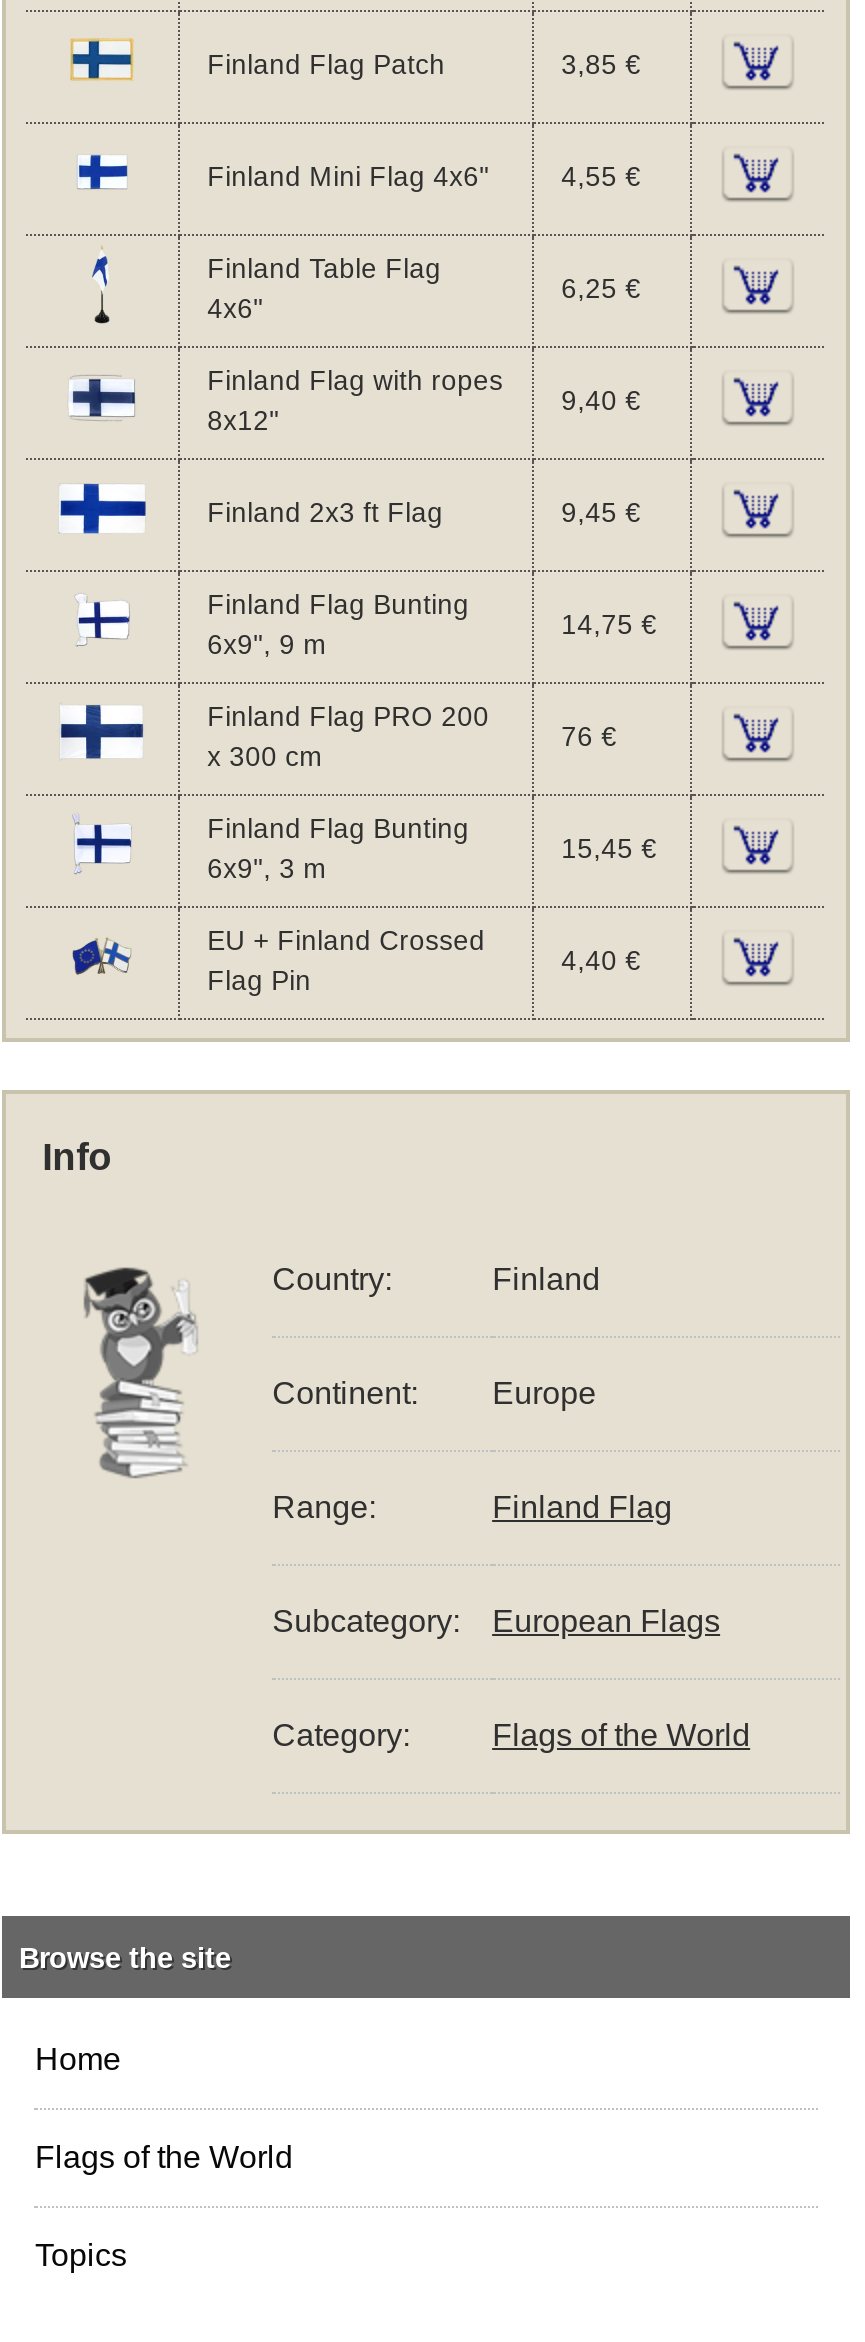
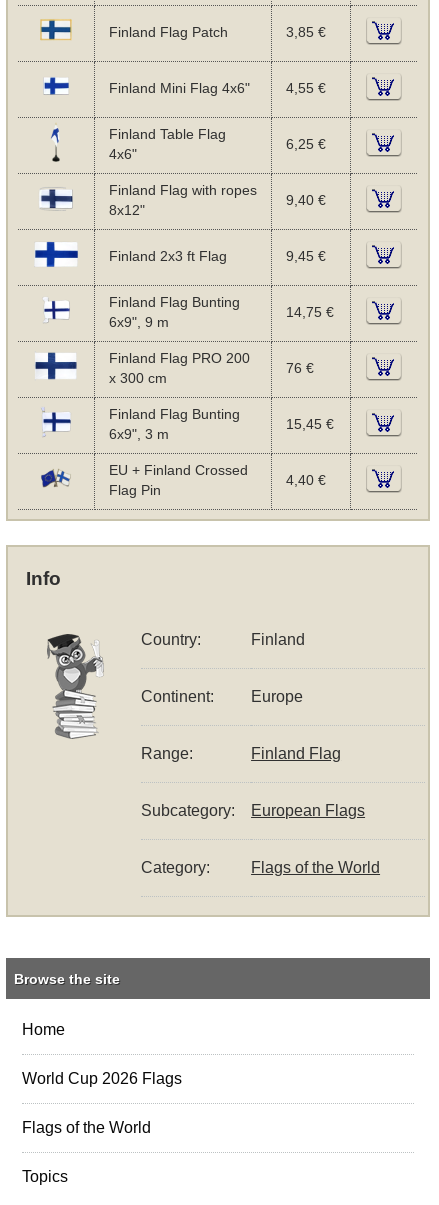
+ World Cup 2026 Flags
